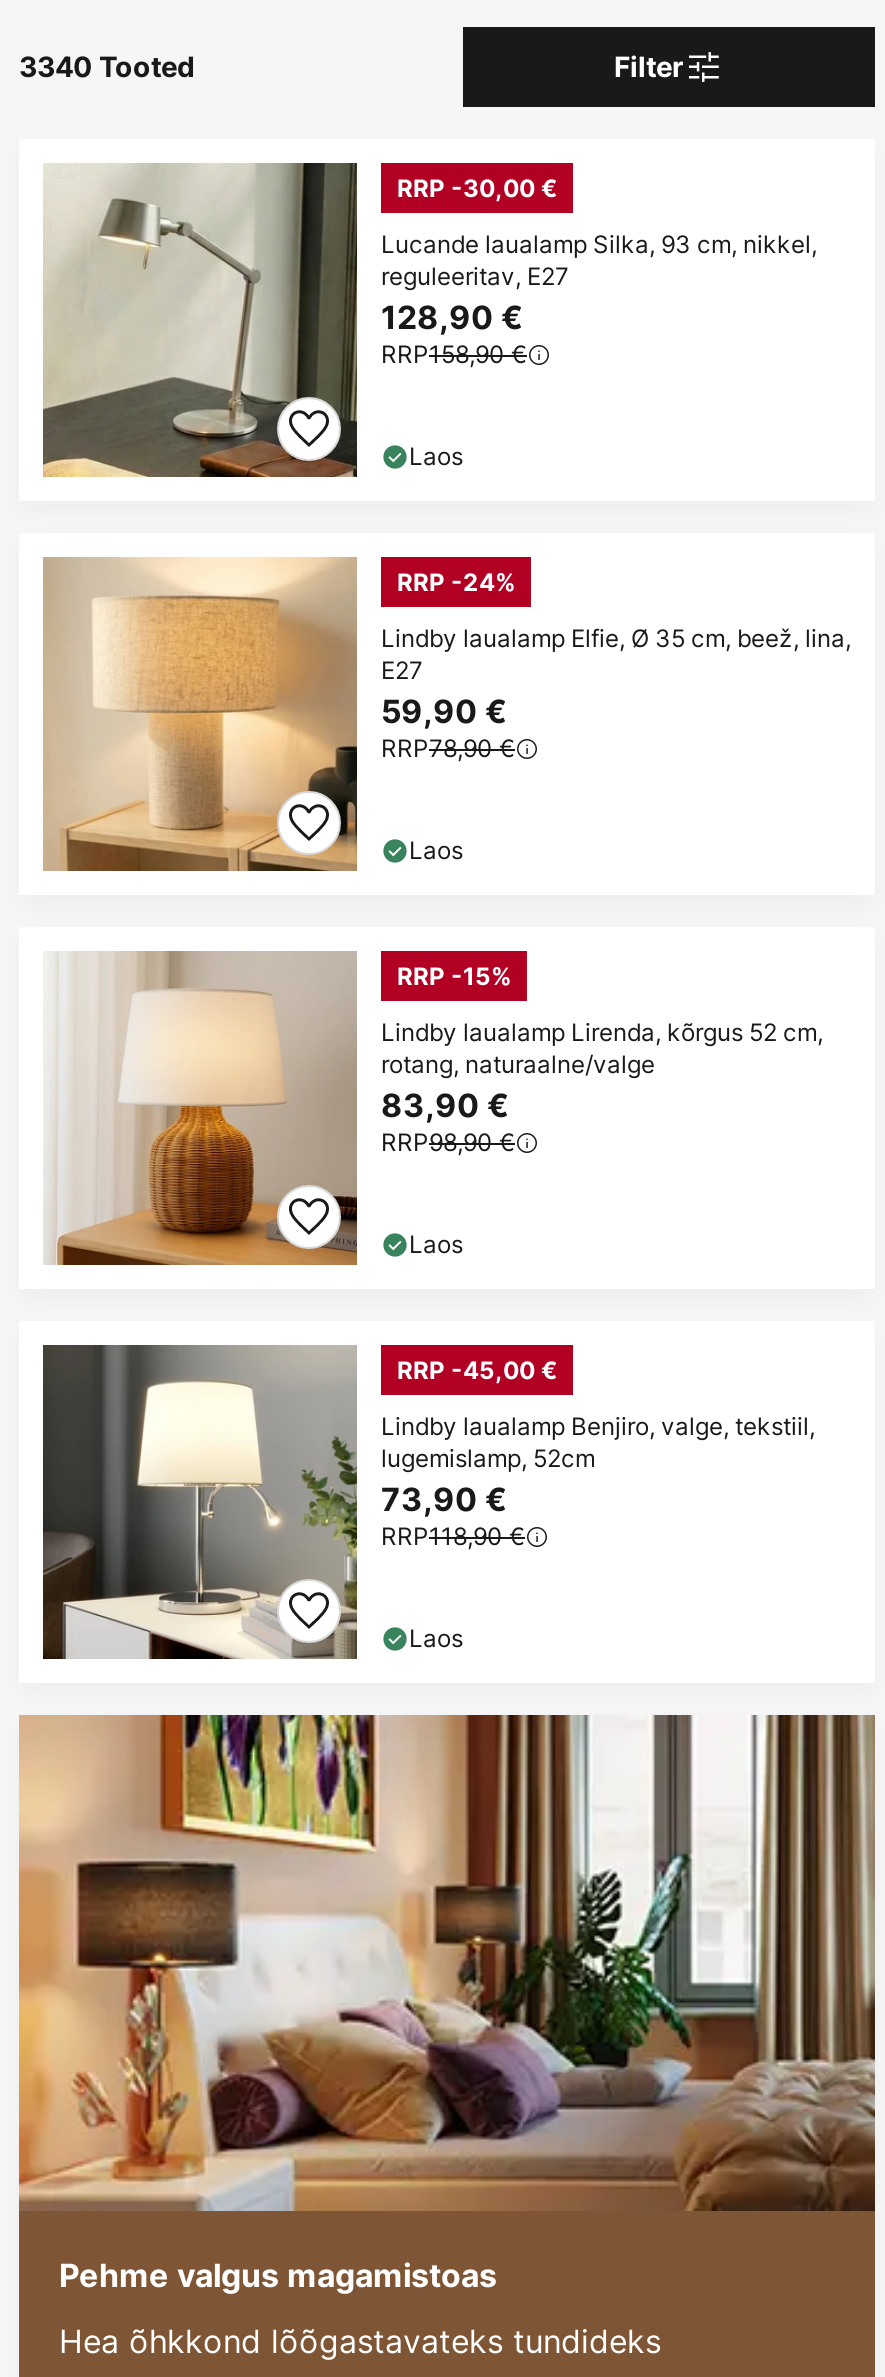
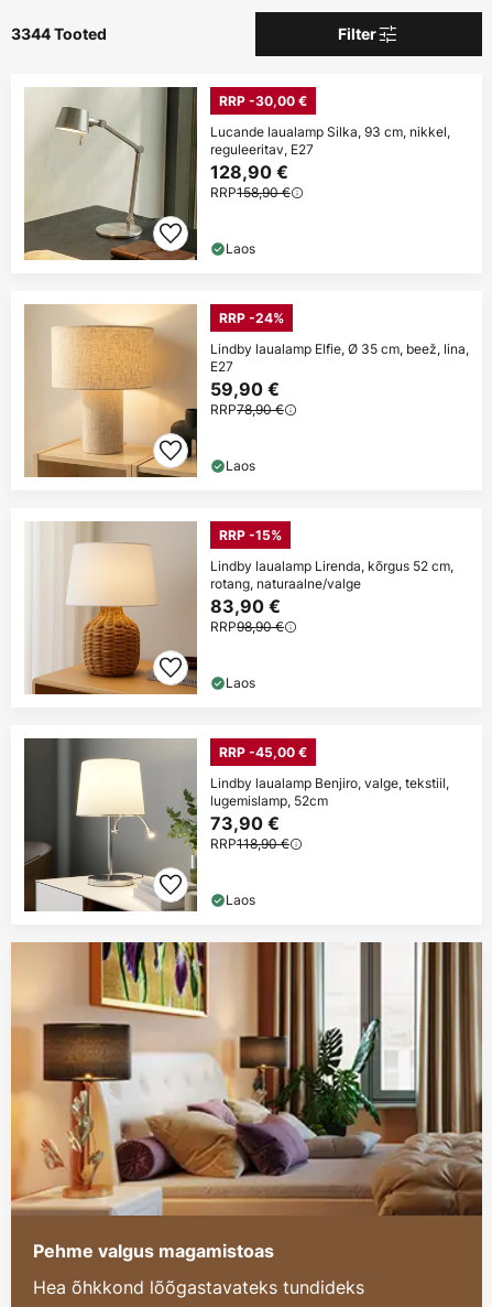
- 3340 Tooted
+ 3344 Tooted
